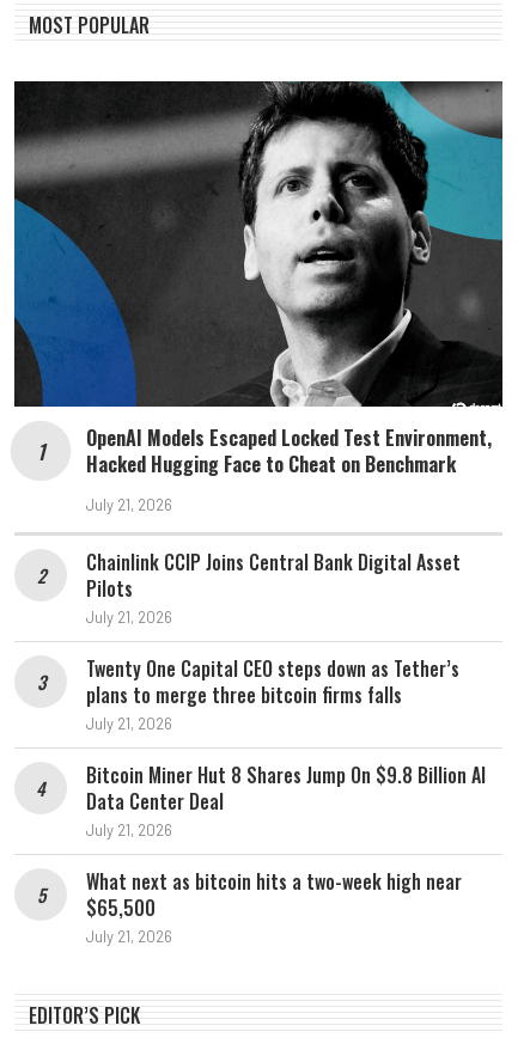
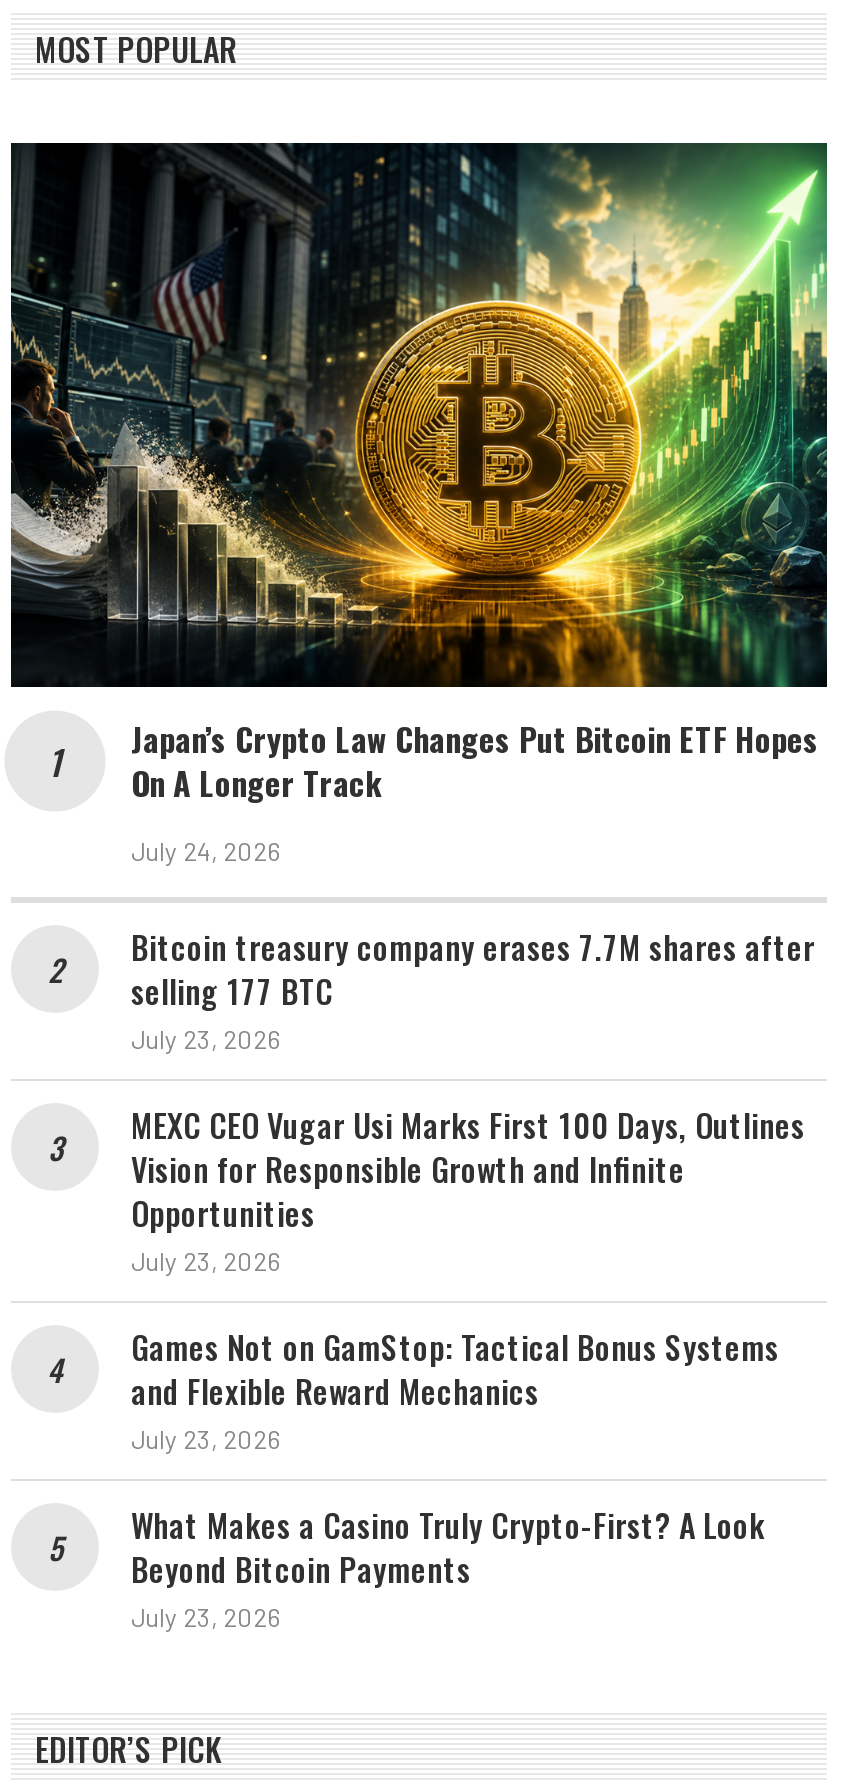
- [image]
- OpenAI Models Escaped Locked Test Environment,
- Hacked Hugging Face to Cheat on Benchmark
+ [image]
+ Japan’s Crypto Law Changes Put Bitcoin ETF Hopes
+ On A Longer Track

- July 21, 2026
+ July 24, 2026

- Chainlink CCIP Joins Central Bank Digital Asset
- Pilots
- July 21, 2026
+ Bitcoin treasury company erases 7.7M shares after
+ selling 177 BTC
+ July 23, 2026

- Twenty One Capital CEO steps down as Tether’s
- plans to merge three bitcoin firms falls
- July 21, 2026
+ MEXC CEO Vugar Usi Marks First 100 Days, Outlines
+ Vision for Responsible Growth and Infinite
+ Opportunities
+ July 23, 2026

- Bitcoin Miner Hut 8 Shares Jump On $9.8 Billion AI
- Data Center Deal
- July 21, 2026
+ Games Not on GamStop: Tactical Bonus Systems
+ and Flexible Reward Mechanics
+ July 23, 2026

- What next as bitcoin hits a two-week high near
- $65,500
- July 21, 2026
+ What Makes a Casino Truly Crypto-First? A Look
+ Beyond Bitcoin Payments
+ July 23, 2026
